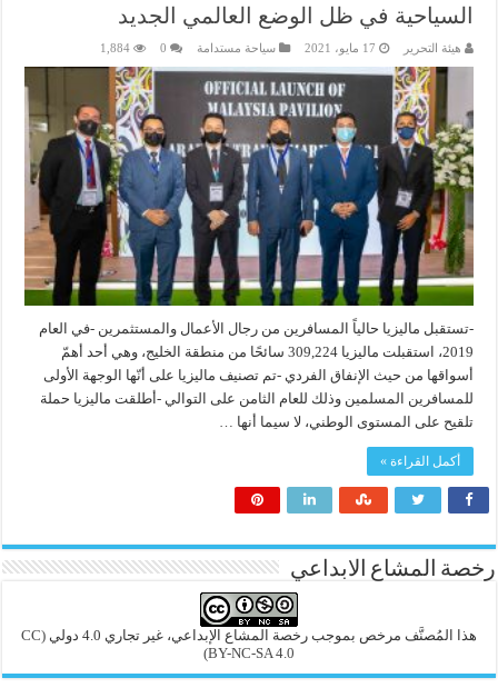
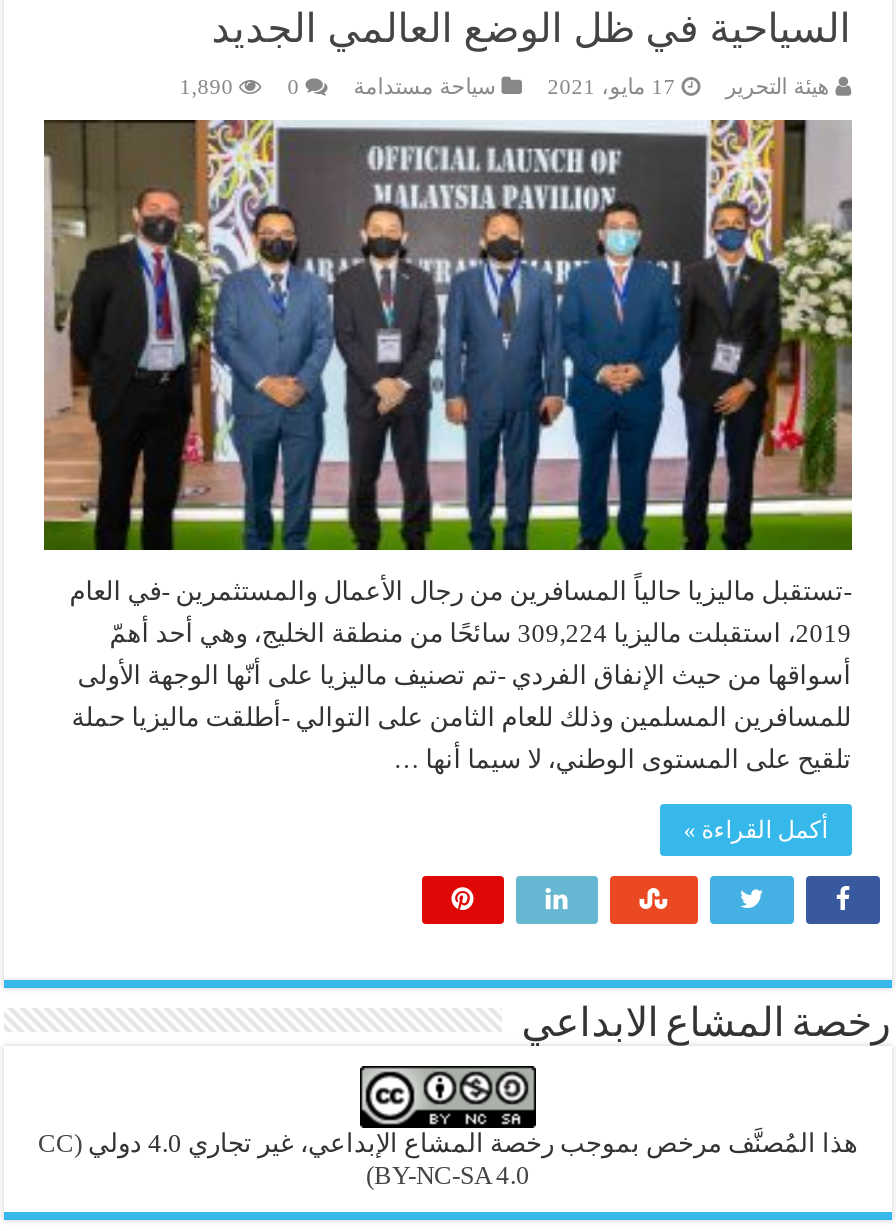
- 1,884
+ 1,890
